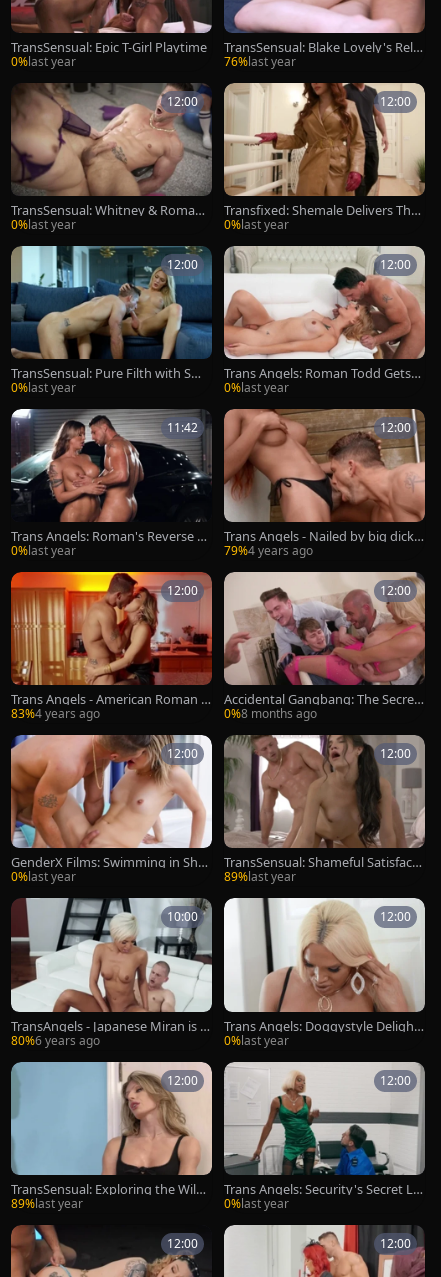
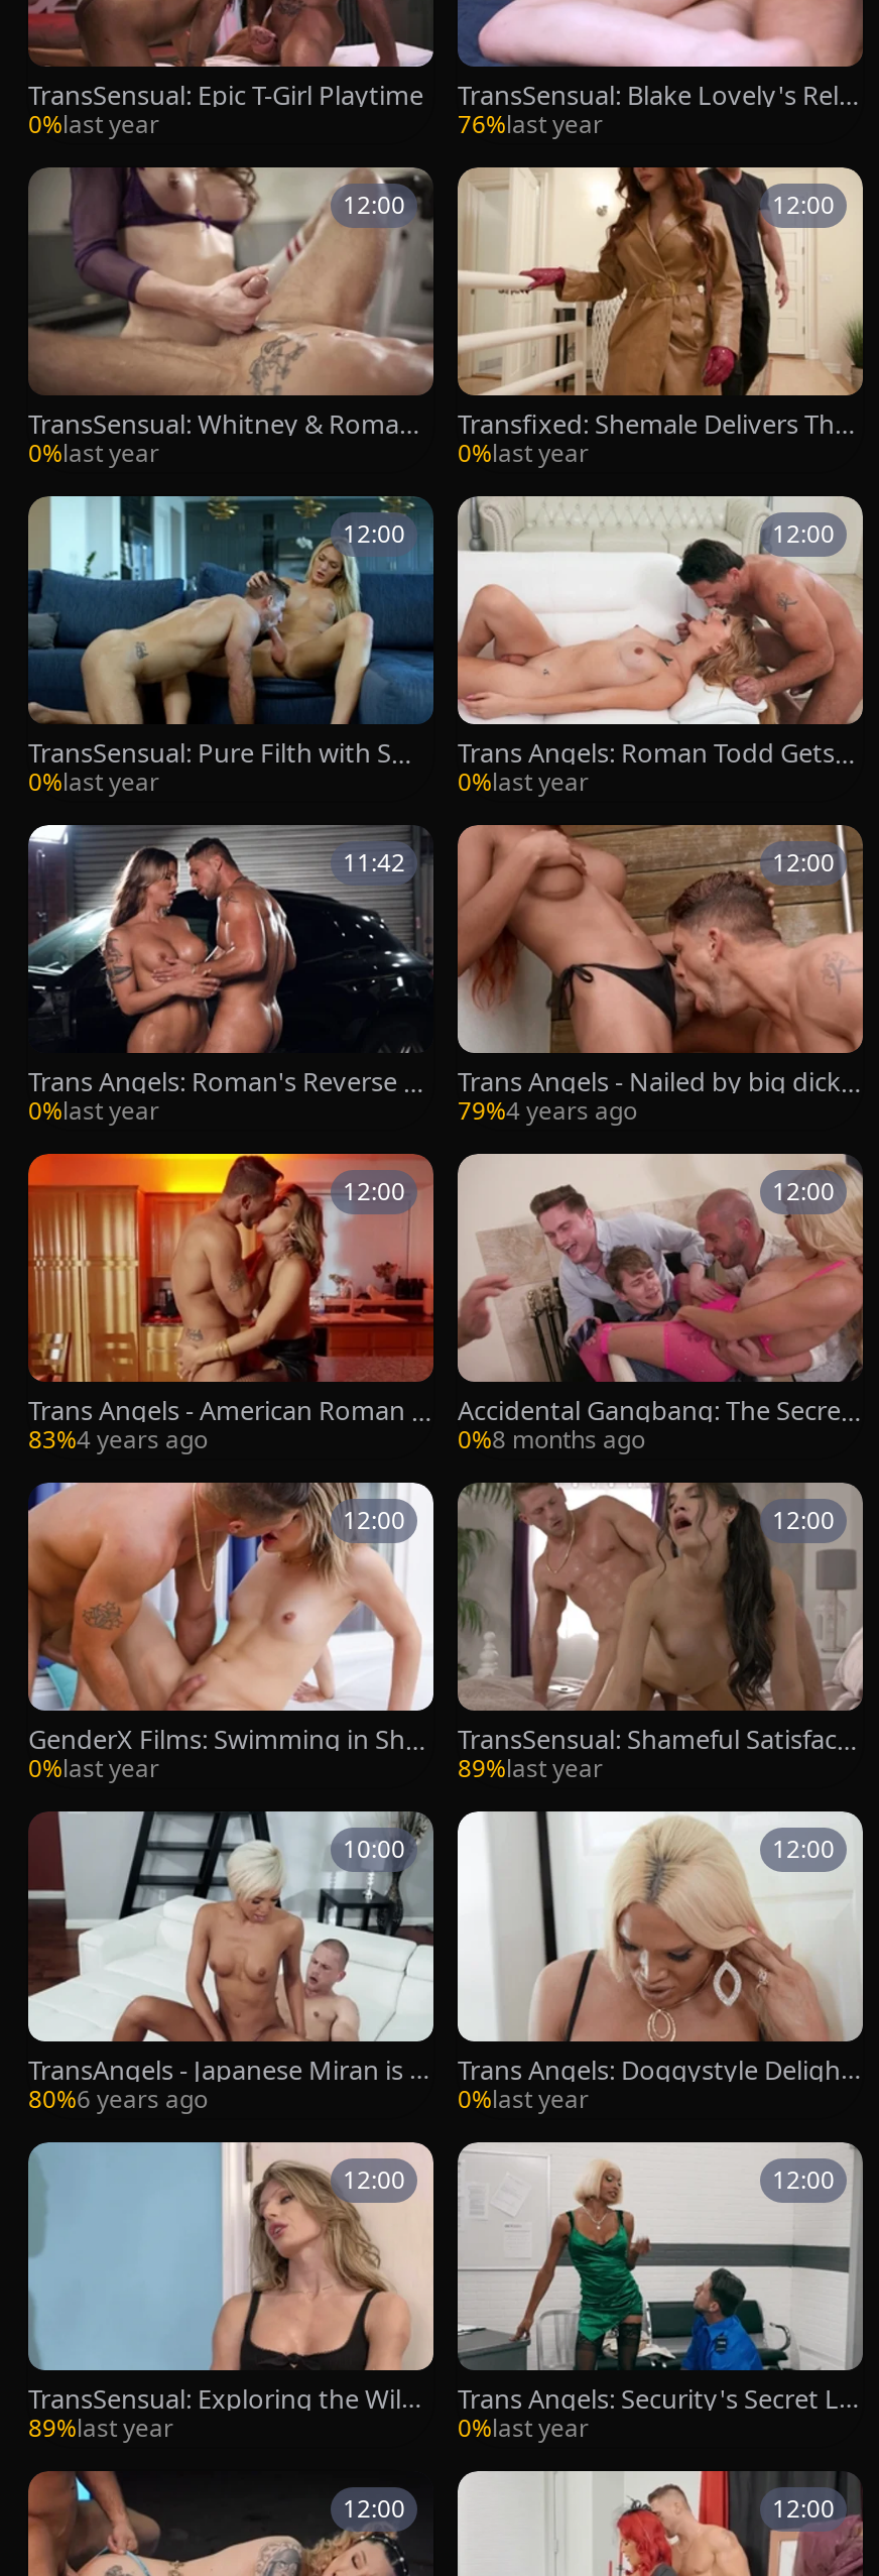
- [image]
+ [image]
